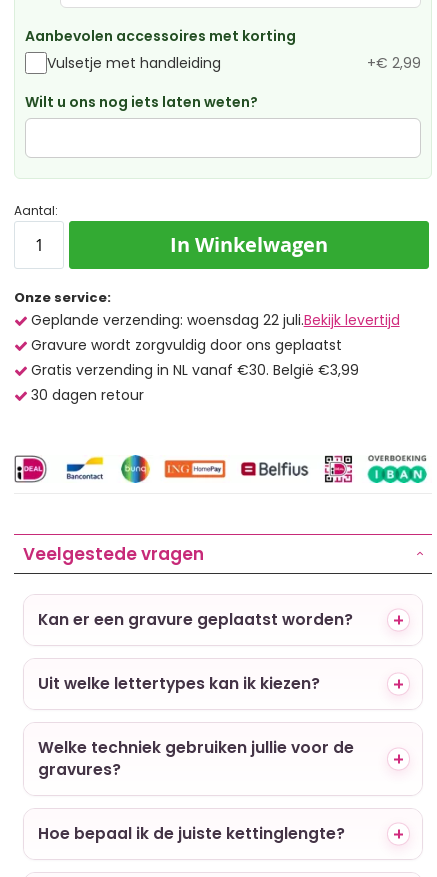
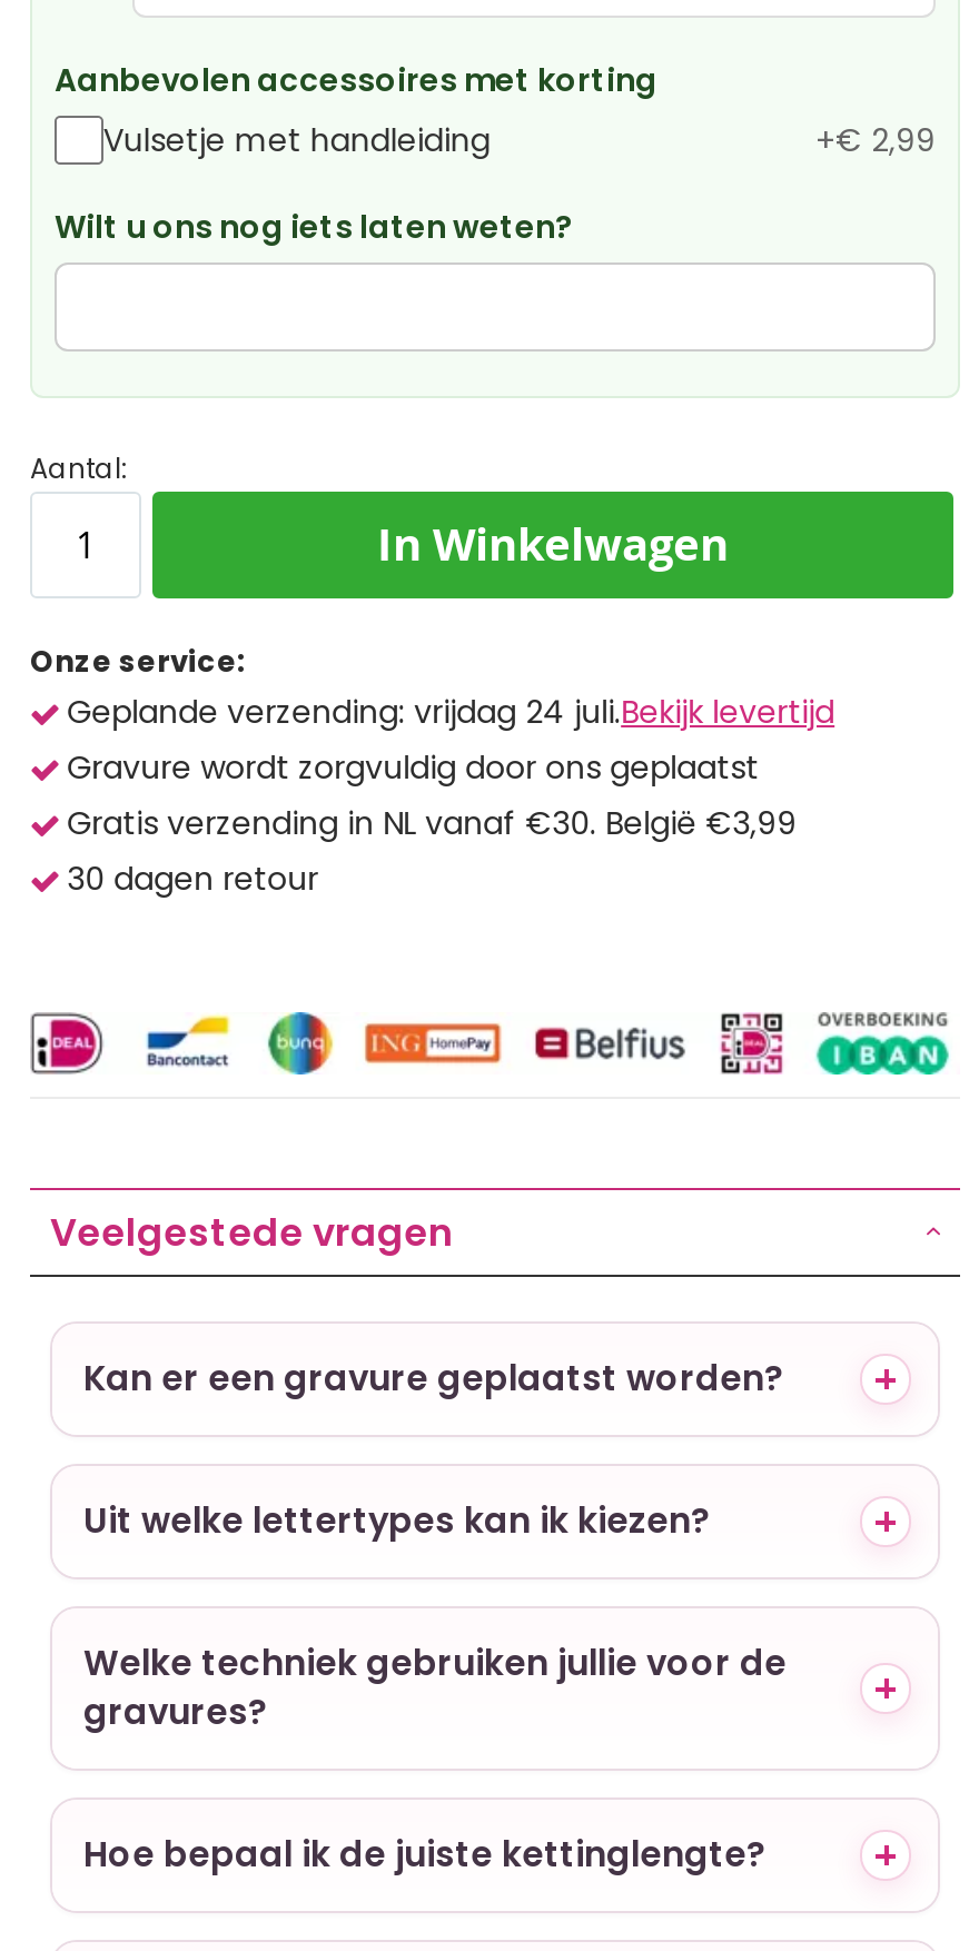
- Geplande verzending: woensdag 22 juli.Bekijk levertijd
+ Geplande verzending: vrijdag 24 juli.Bekijk levertijd
